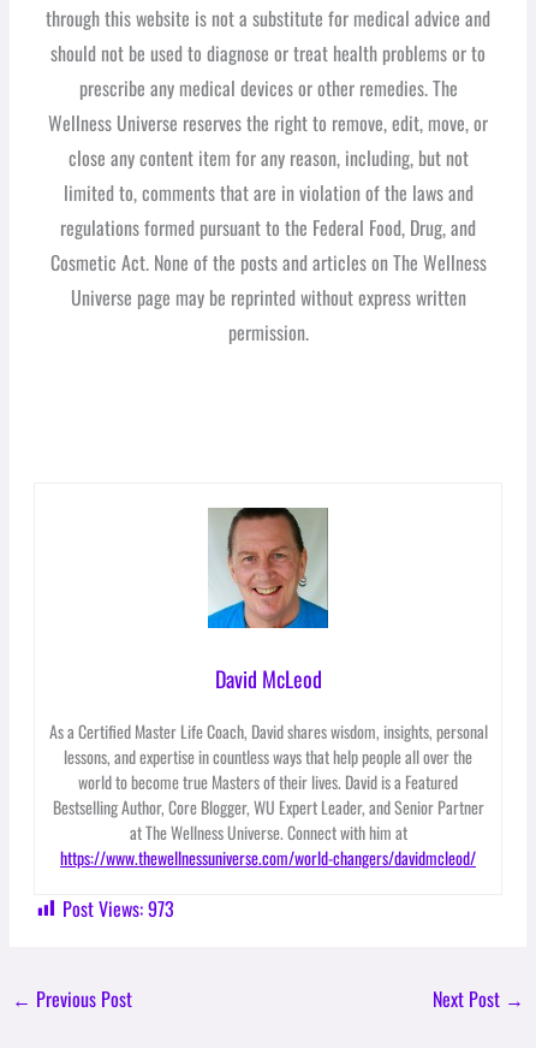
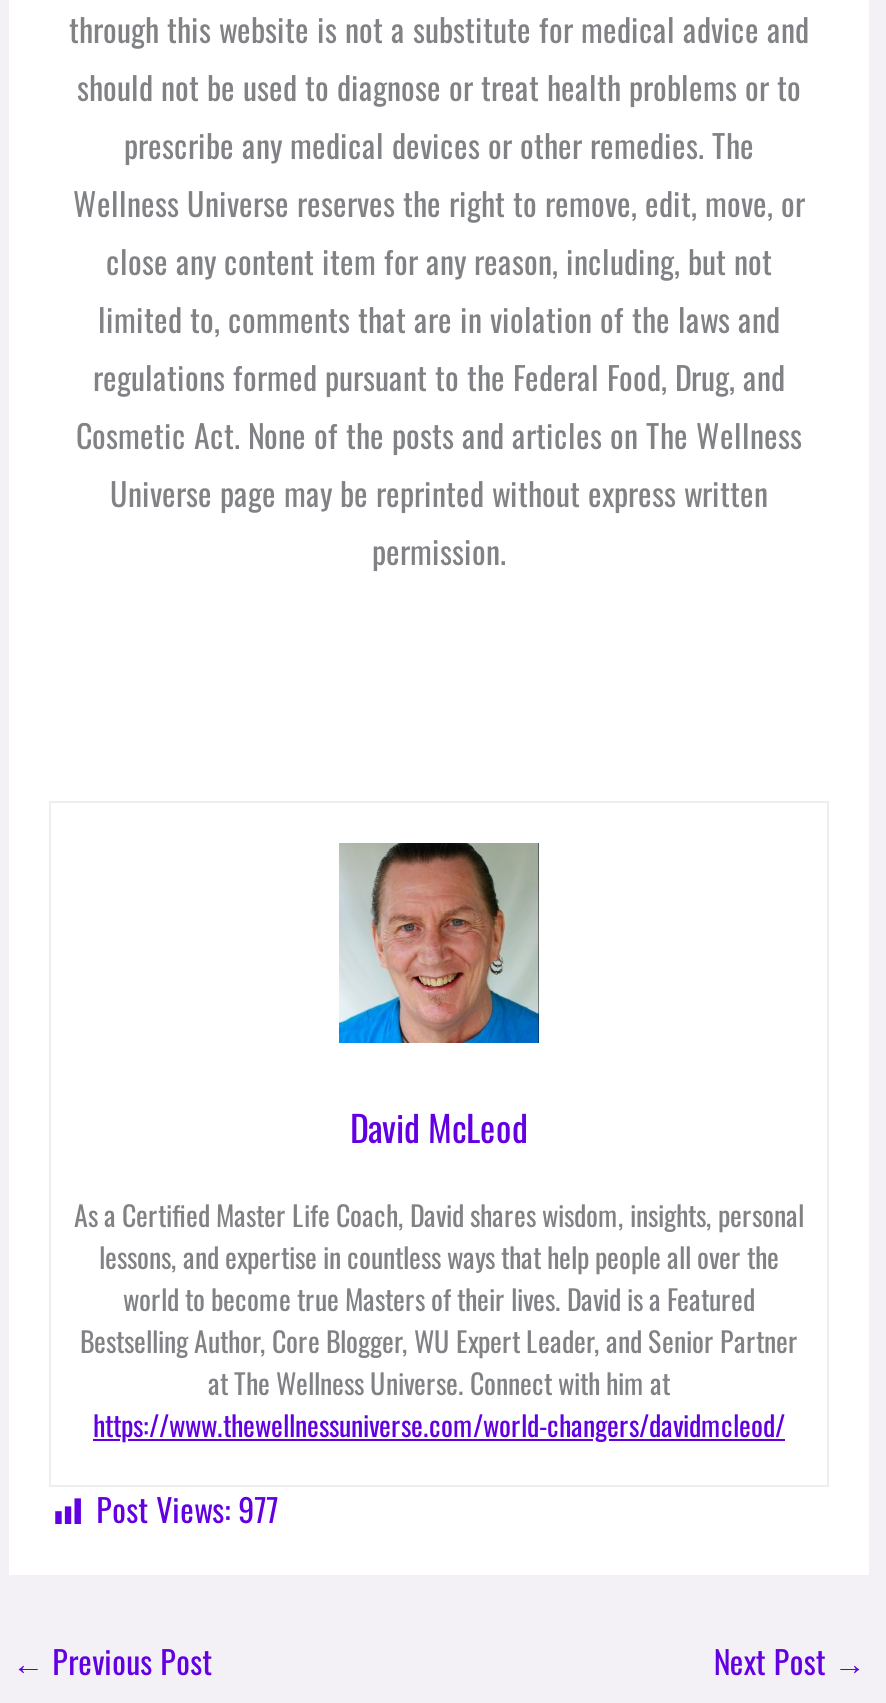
- Post Views: 973
+ Post Views: 977
